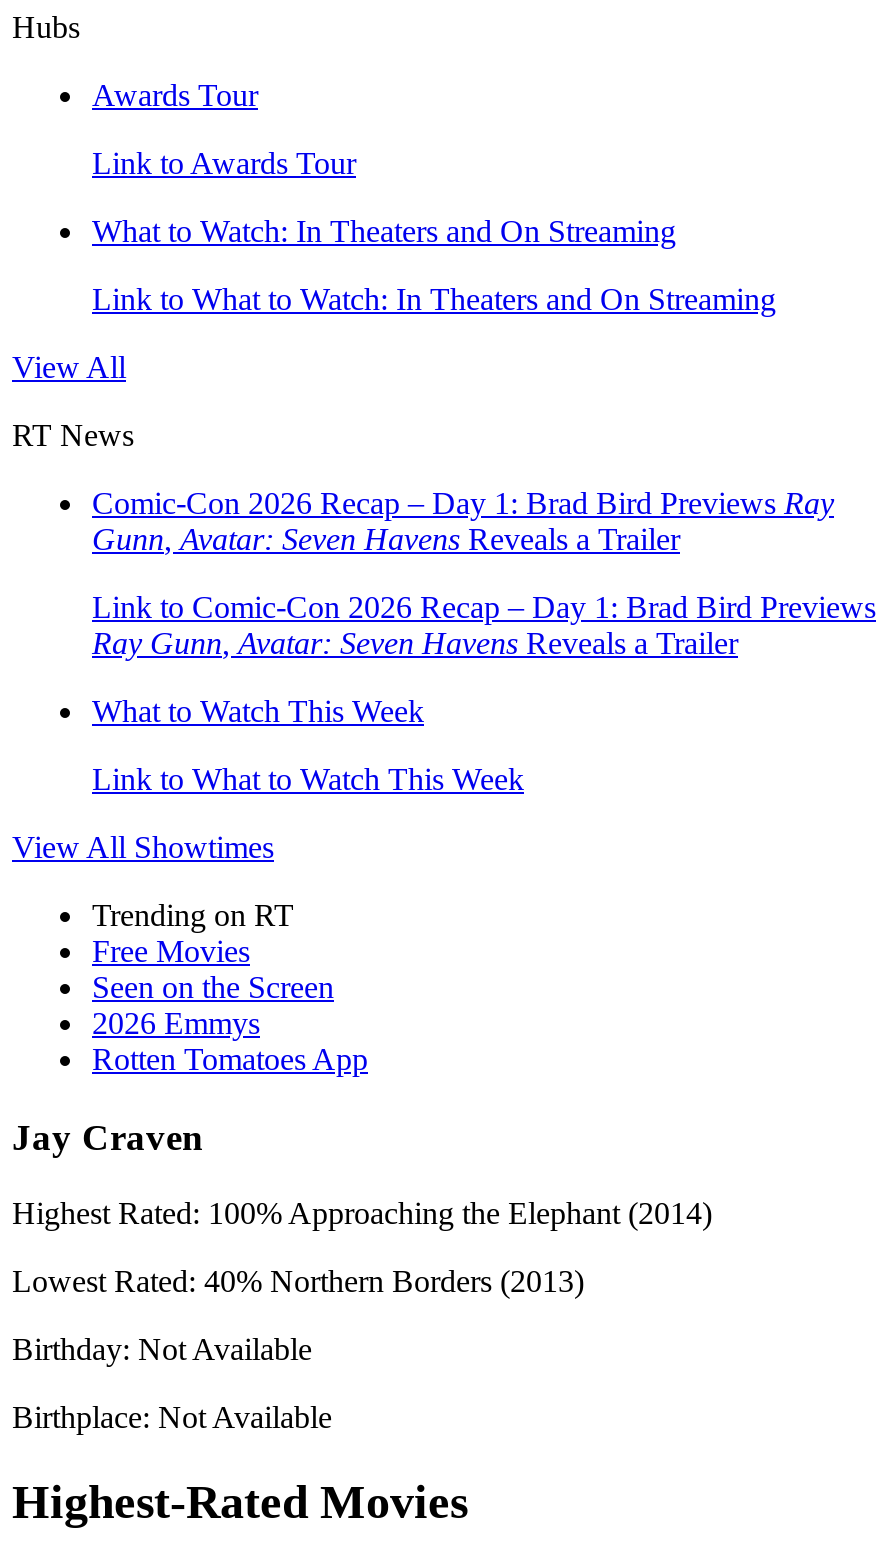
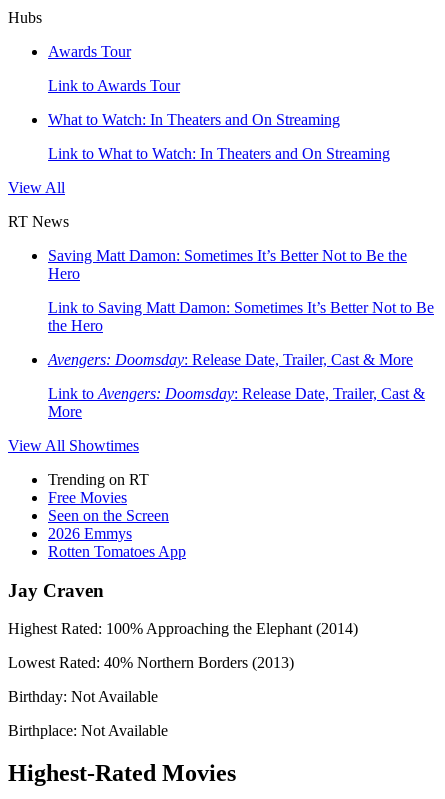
- Comic-Con 2026 Recap – Day 1: Brad Bird Previews Ray
- Gunn, Avatar: Seven Havens Reveals a Trailer
+ Saving Matt Damon: Sometimes It’s Better Not to Be the
+ Hero

- Link to Comic-Con 2026 Recap – Day 1: Brad Bird Previews
- Ray Gunn, Avatar: Seven Havens Reveals a Trailer
+ Link to Saving Matt Damon: Sometimes It’s Better Not to Be
+ the Hero

- What to Watch This Week
+ Avengers: Doomsday: Release Date, Trailer, Cast & More

- Link to What to Watch This Week
+ Link to Avengers: Doomsday: Release Date, Trailer, Cast &
+ More
